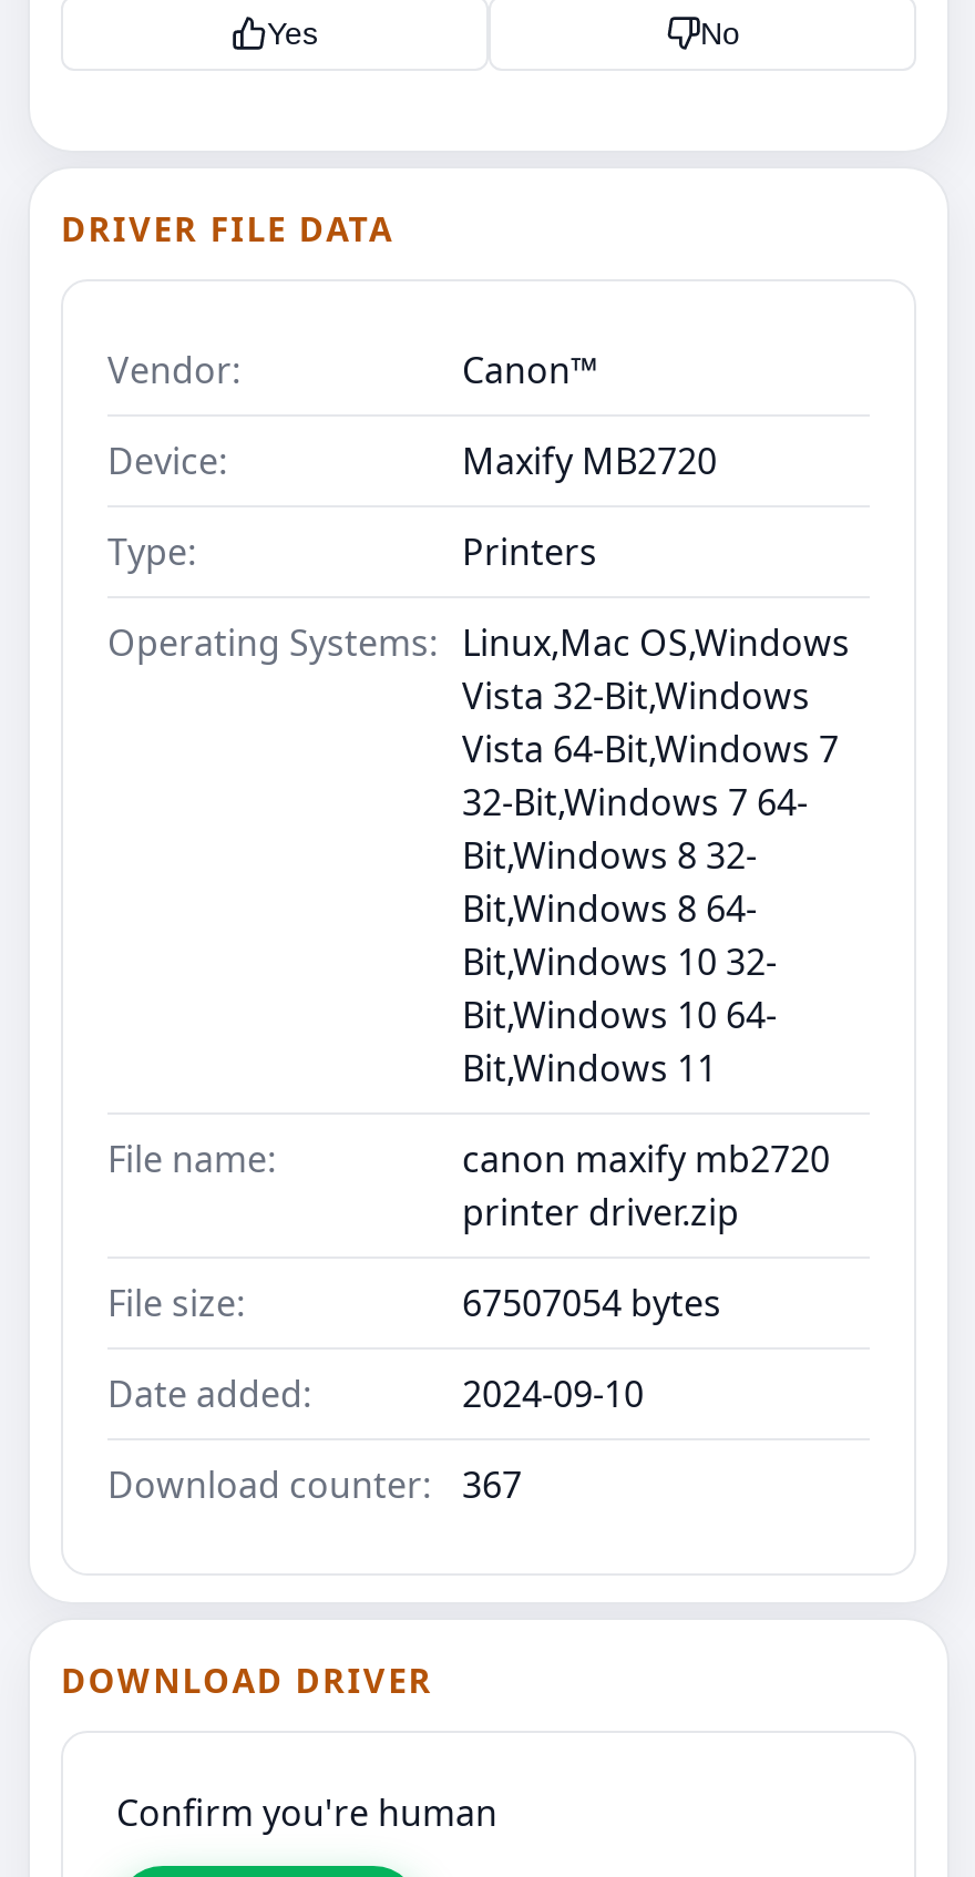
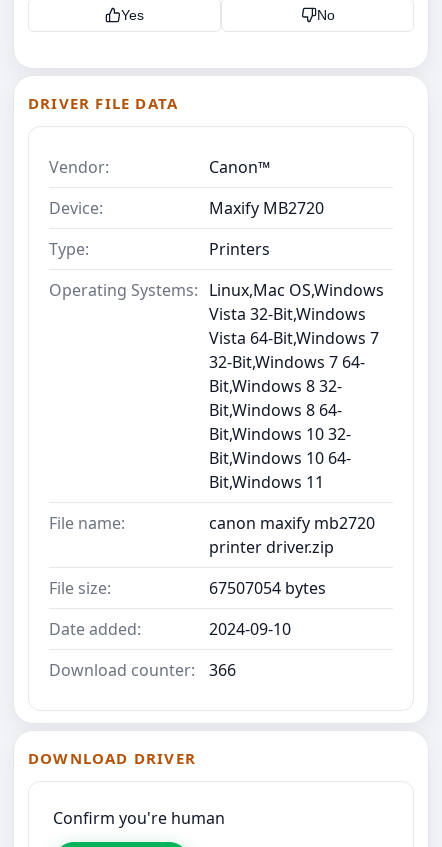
- Download counter: 367
+ Download counter: 366
